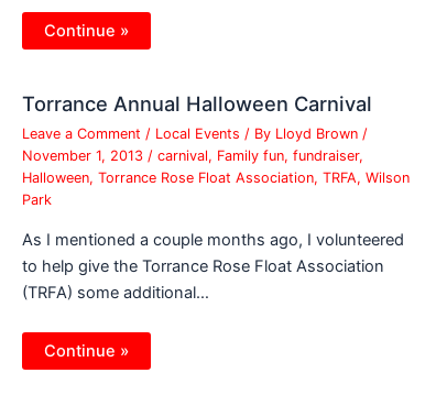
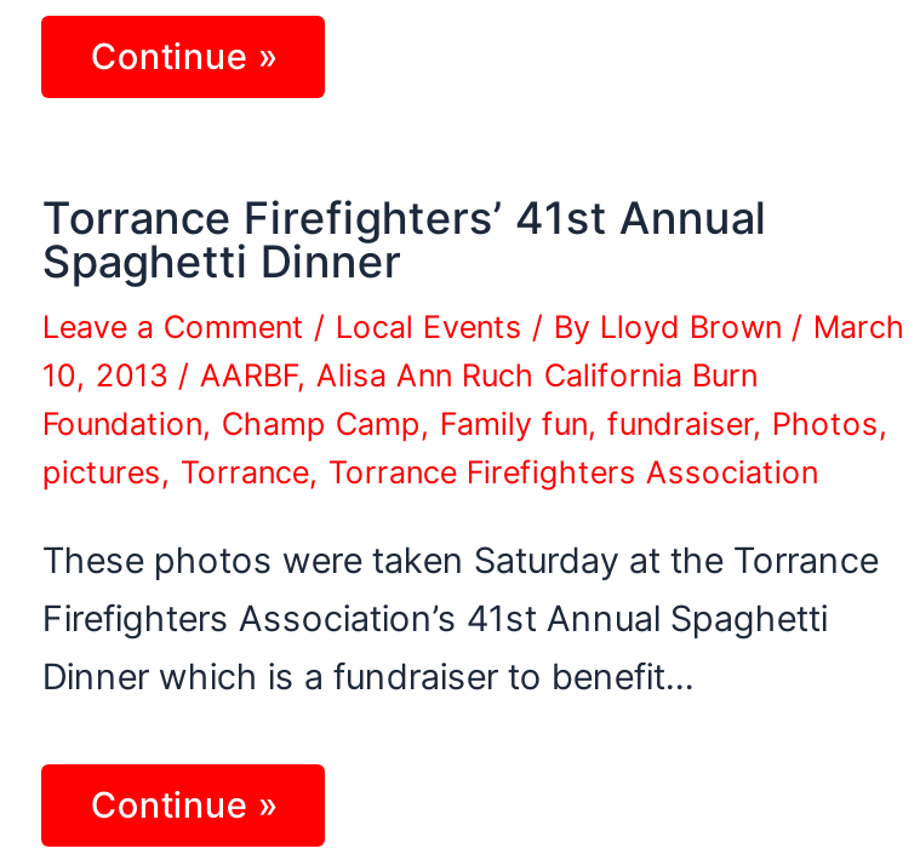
- Torrance Annual Halloween Carnival
- Leave a Comment / Local Events / By Lloyd Brown /
- November 1, 2013 / carnival, Family fun, fundraiser,
- Halloween, Torrance Rose Float Association, TRFA, Wilson
- Park
+ Torrance Firefighters’ 41st Annual
+ Spaghetti Dinner
+ Leave a Comment / Local Events / By Lloyd Brown / March
+ 10, 2013 / AARBF, Alisa Ann Ruch California Burn
+ Foundation, Champ Camp, Family fun, fundraiser, Photos,
+ pictures, Torrance, Torrance Firefighters Association

- As I mentioned a couple months ago, I volunteered
- to help give the Torrance Rose Float Association
- (TRFA) some additional…
+ These photos were taken Saturday at the Torrance
+ Firefighters Association’s 41st Annual Spaghetti
+ Dinner which is a fundraiser to benefit…
